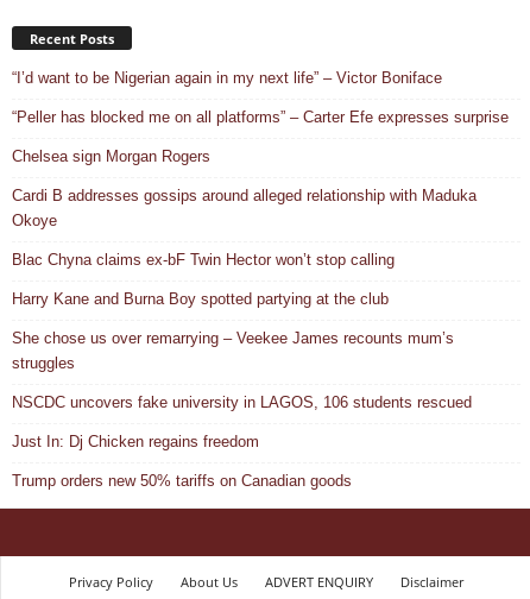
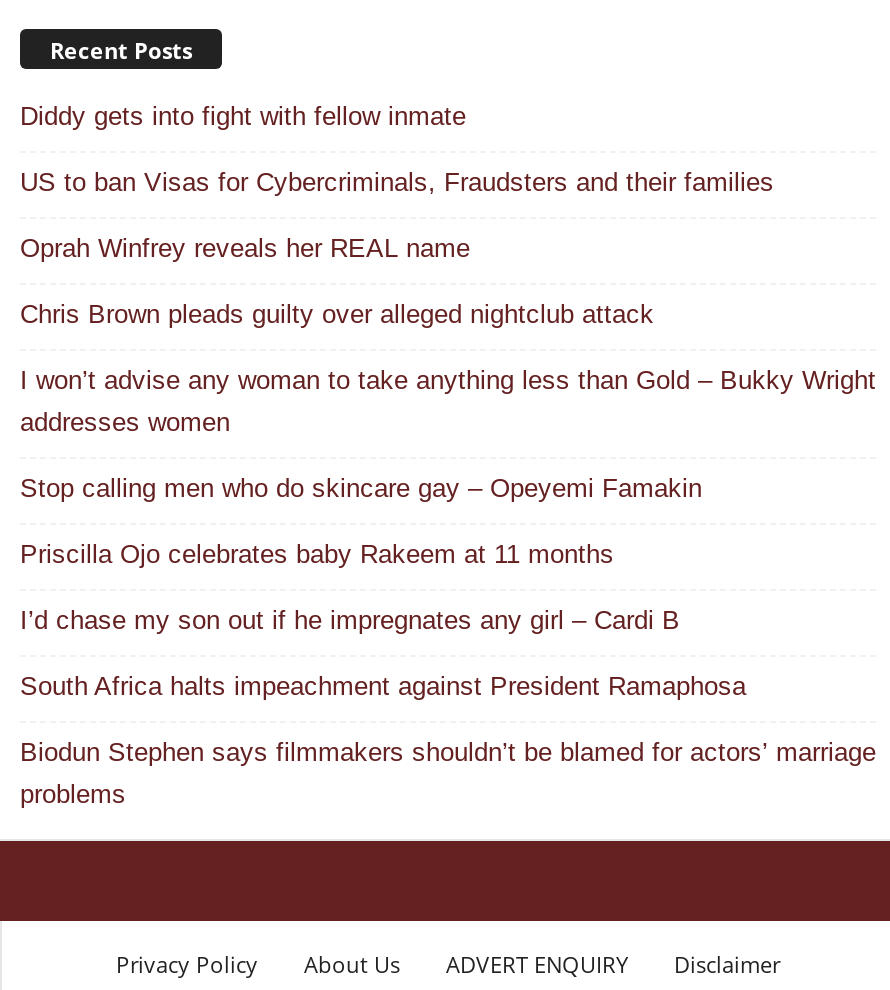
- “I’d want to be Nigerian again in my next life” – Victor Boniface
+ Diddy gets into fight with fellow inmate

- “Peller has blocked me on all platforms” – Carter Efe expresses surprise
+ US to ban Visas for Cybercriminals, Fraudsters and their families

- Chelsea sign Morgan Rogers
+ Oprah Winfrey reveals her REAL name

- Cardi B addresses gossips around alleged relationship with Maduka
- Okoye
+ Chris Brown pleads guilty over alleged nightclub attack

- Blac Chyna claims ex-bF Twin Hector won’t stop calling
+ I won’t advise any woman to take anything less than Gold – Bukky Wright
+ addresses women

- Harry Kane and Burna Boy spotted partying at the club
+ Stop calling men who do skincare gay – Opeyemi Famakin

- She chose us over remarrying – Veekee James recounts mum’s
- struggles
+ Priscilla Ojo celebrates baby Rakeem at 11 months

- NSCDC uncovers fake university in LAGOS, 106 students rescued
+ I’d chase my son out if he impregnates any girl – Cardi B

- Just In: Dj Chicken regains freedom
+ South Africa halts impeachment against President Ramaphosa

- Trump orders new 50% tariffs on Canadian goods
+ Biodun Stephen says filmmakers shouldn’t be blamed for actors’ marriage
+ problems
